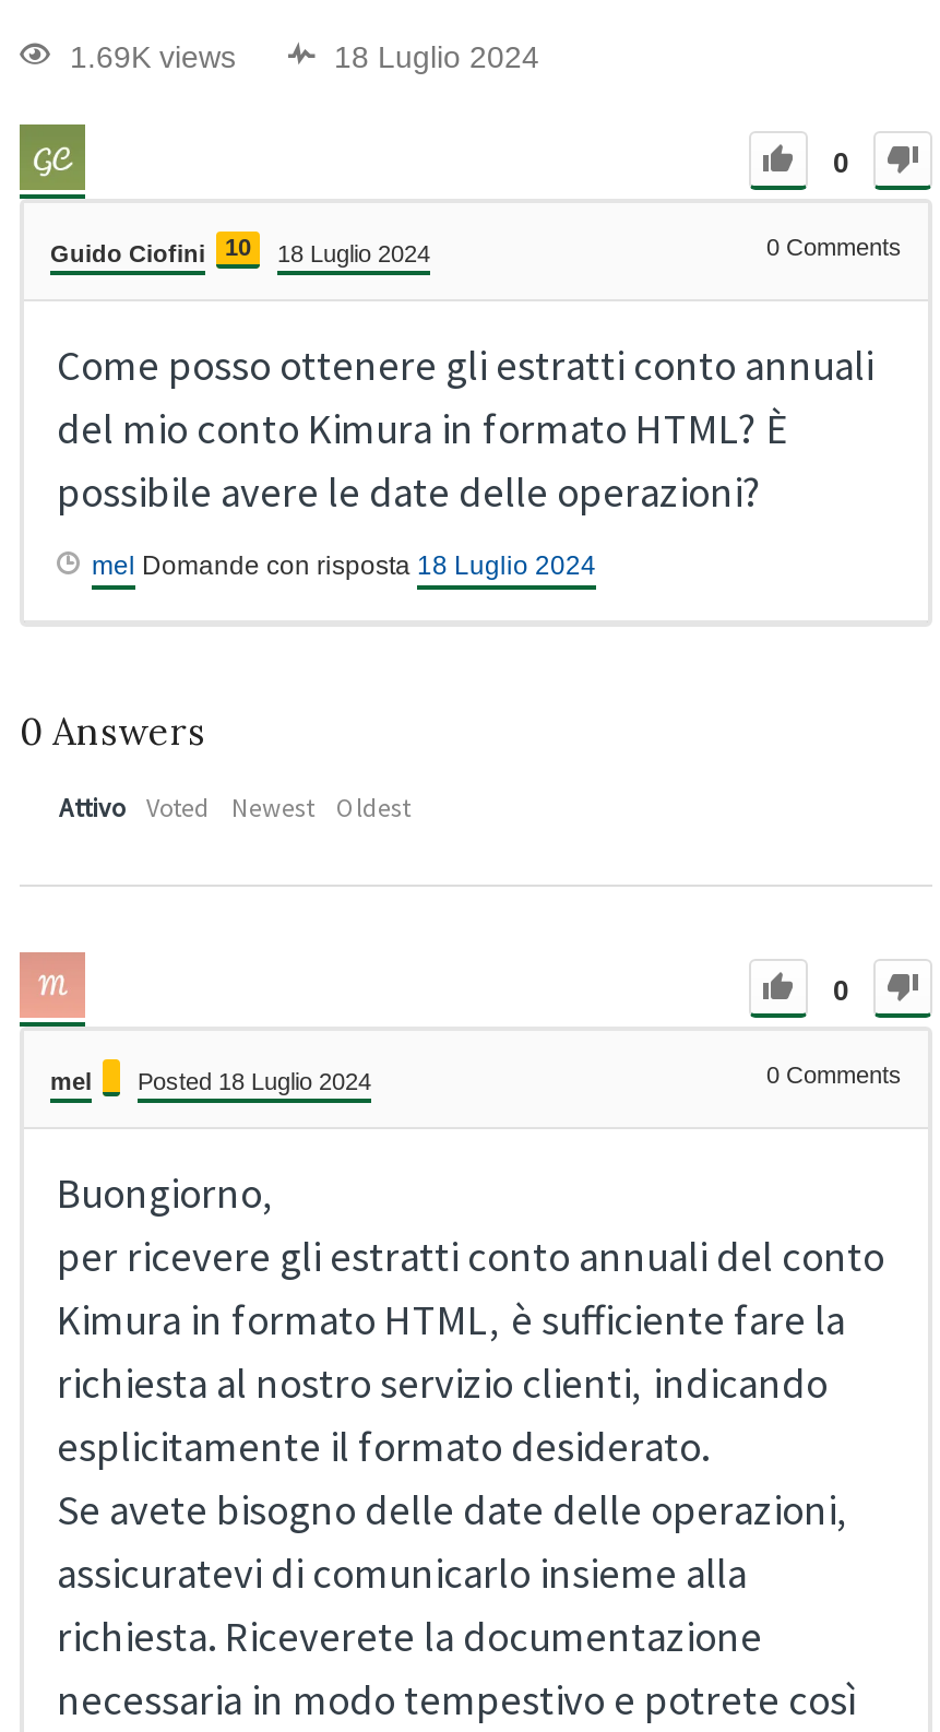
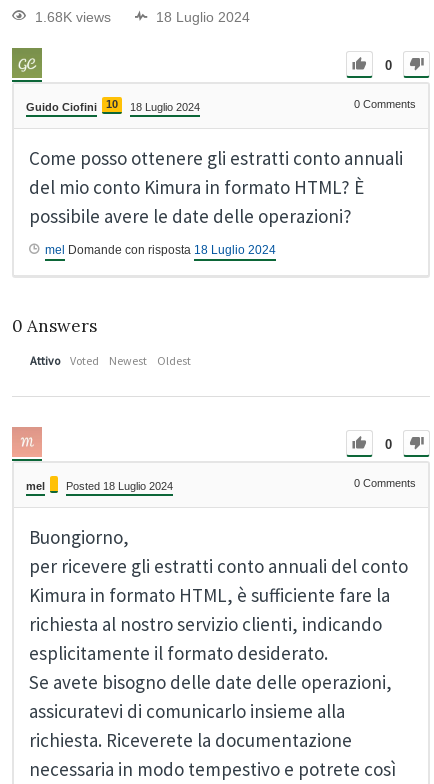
- 1.69K views
+ 1.68K views
